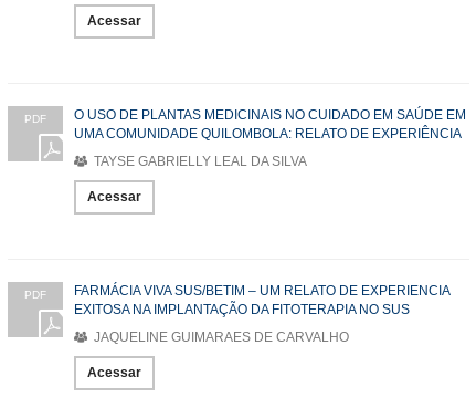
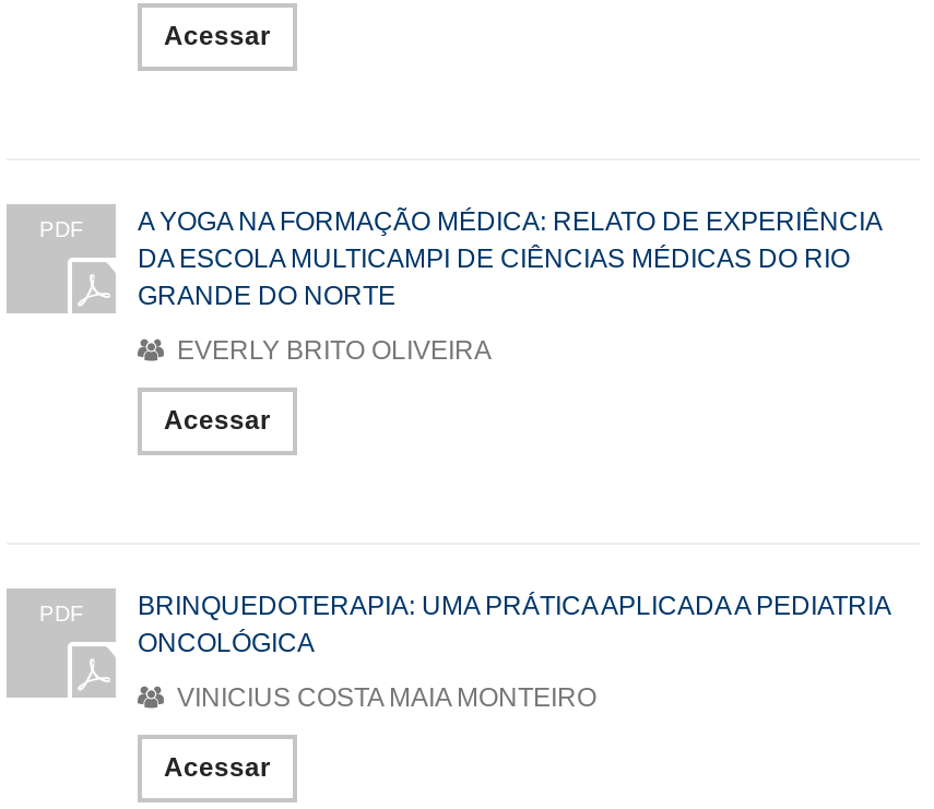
- O USO DE PLANTAS MEDICINAIS NO CUIDADO EM SAÚDE EM
- UMA COMUNIDADE QUILOMBOLA: RELATO DE EXPERIÊNCIA
+ A YOGA NA FORMAÇÃO MÉDICA: RELATO DE EXPERIÊNCIA
+ DA ESCOLA MULTICAMPI DE CIÊNCIAS MÉDICAS DO RIO
+ GRANDE DO NORTE

- TAYSE GABRIELLY LEAL DA SILVA
+ EVERLY BRITO OLIVEIRA

- FARMÁCIA VIVA SUS/BETIM – UM RELATO DE EXPERIENCIA
- EXITOSA NA IMPLANTAÇÃO DA FITOTERAPIA NO SUS
+ BRINQUEDOTERAPIA: UMA PRÁTICA APLICADA A PEDIATRIA
+ ONCOLÓGICA

- JAQUELINE GUIMARAES DE CARVALHO
+ VINICIUS COSTA MAIA MONTEIRO
